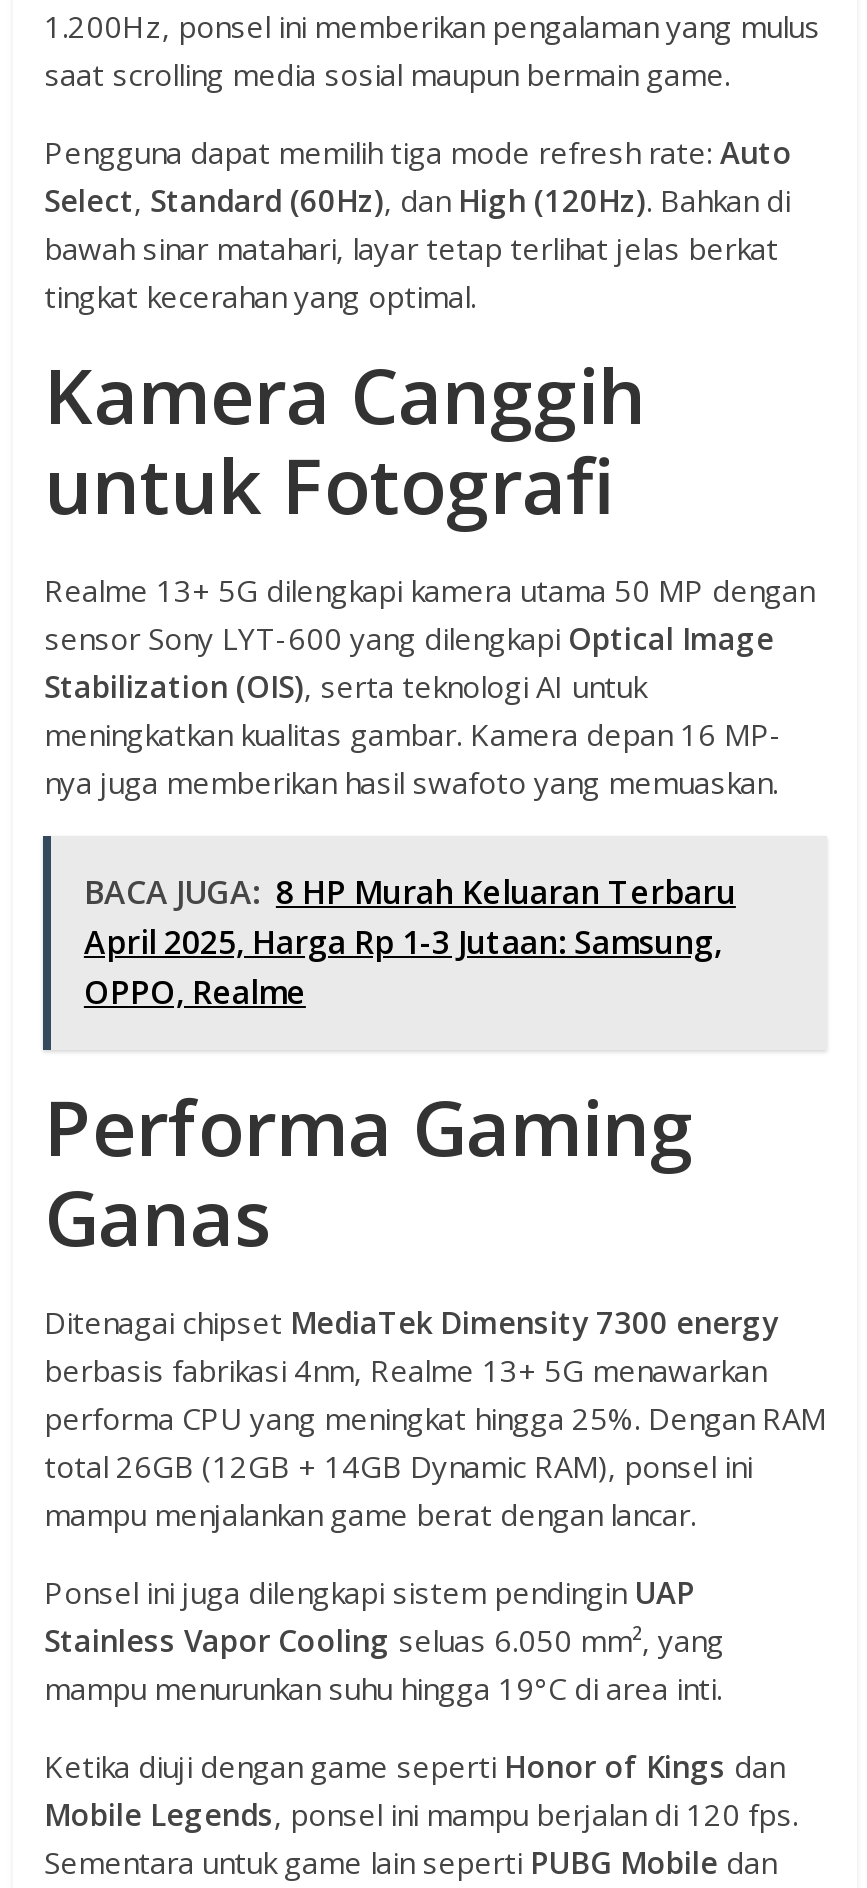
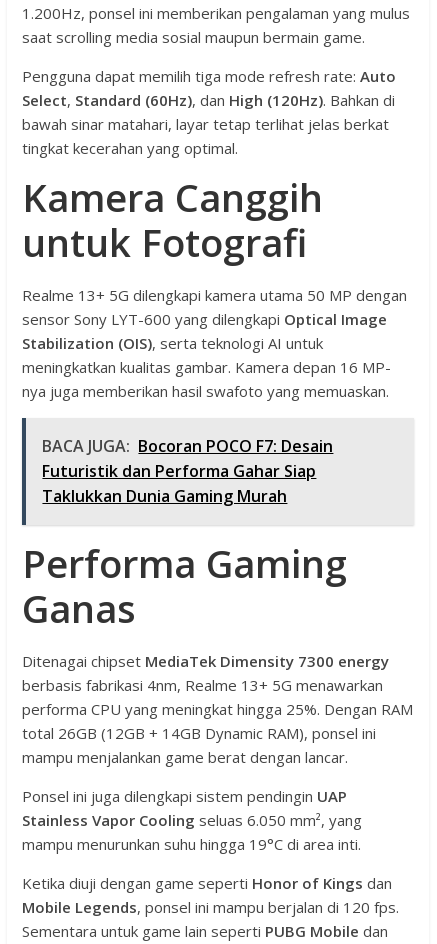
- BACA JUGA: 8 HP Murah Keluaran Terbaru
- April 2025, Harga Rp 1-3 Jutaan: Samsung,
- OPPO, Realme
+ BACA JUGA: Bocoran POCO F7: Desain
+ Futuristik dan Performa Gahar Siap
+ Taklukkan Dunia Gaming Murah
